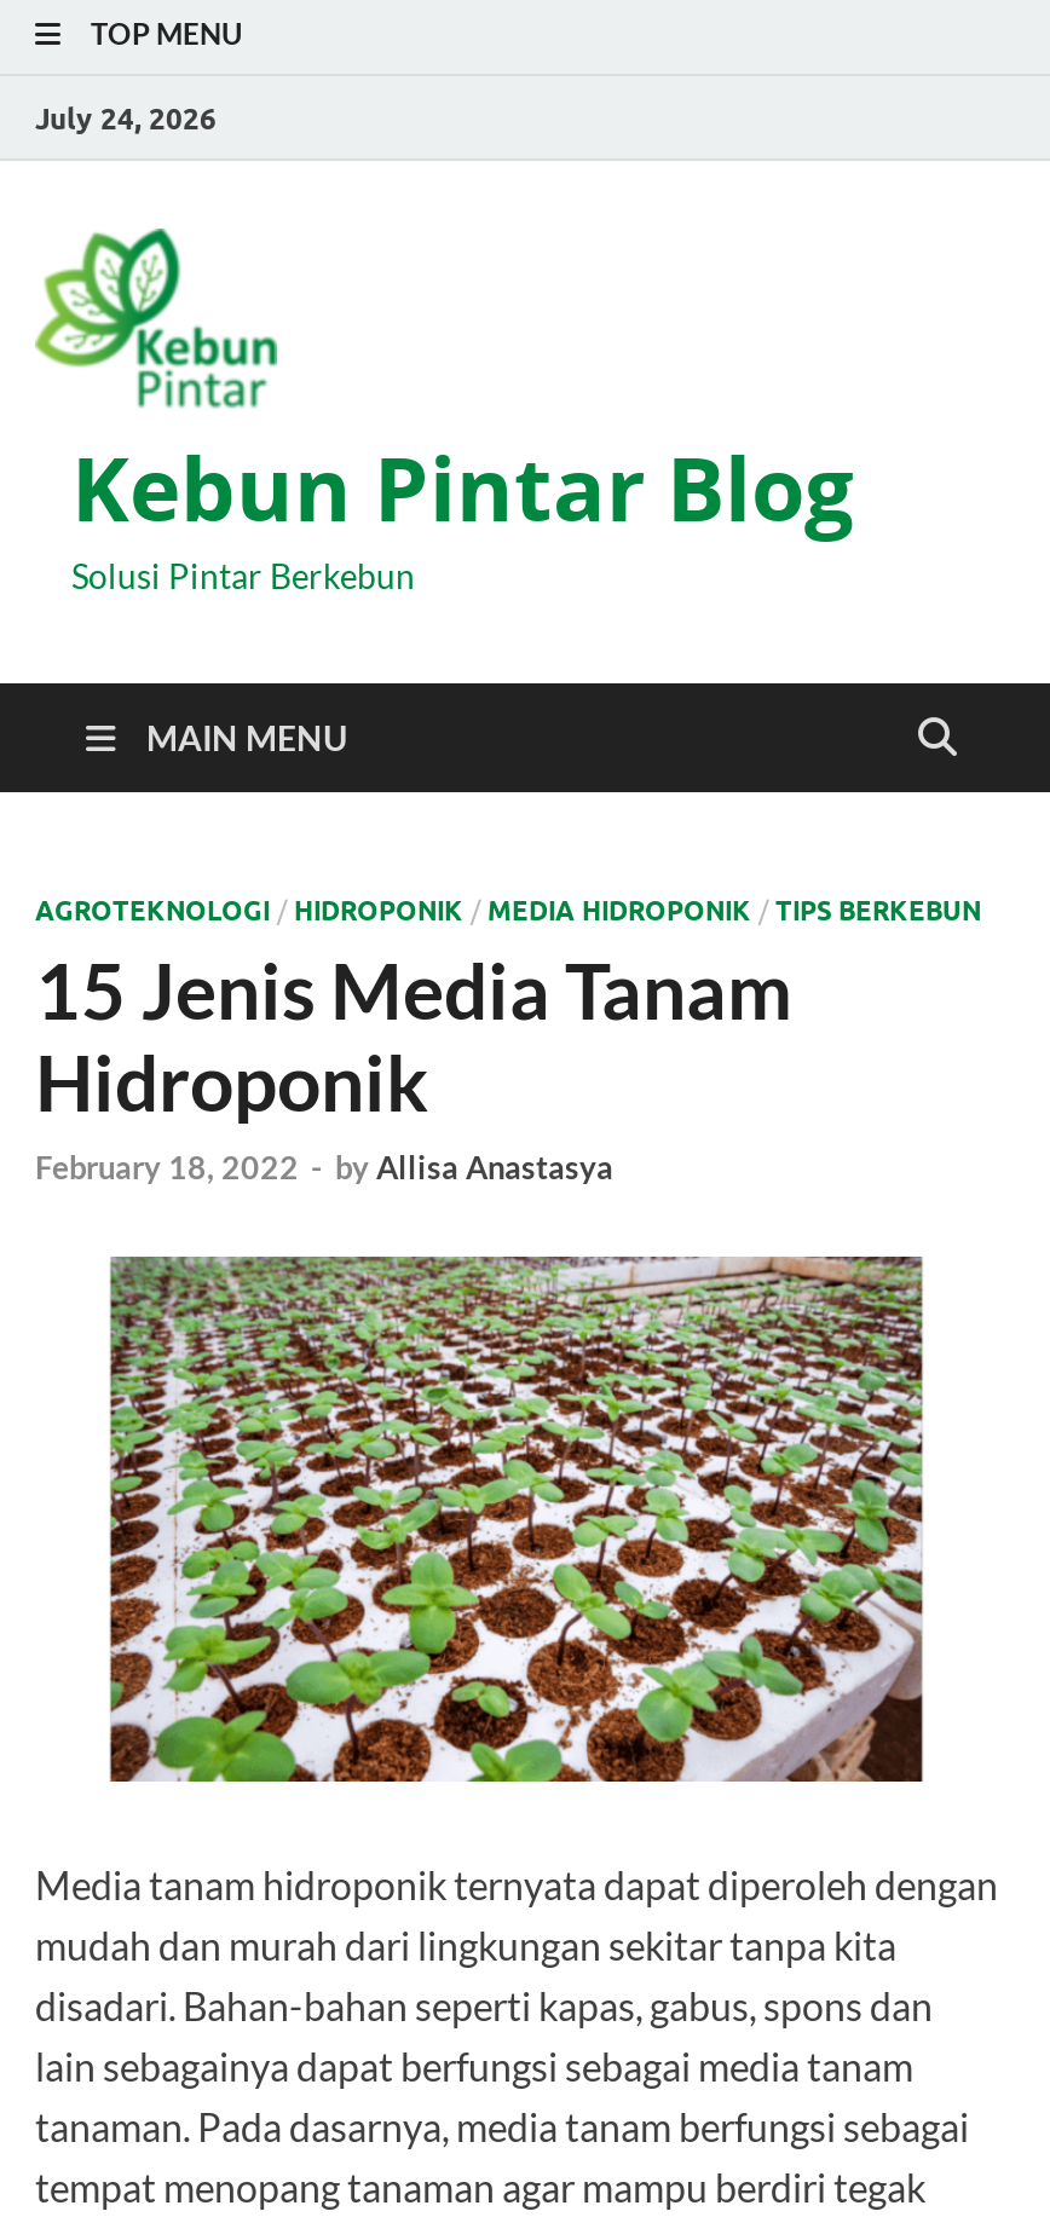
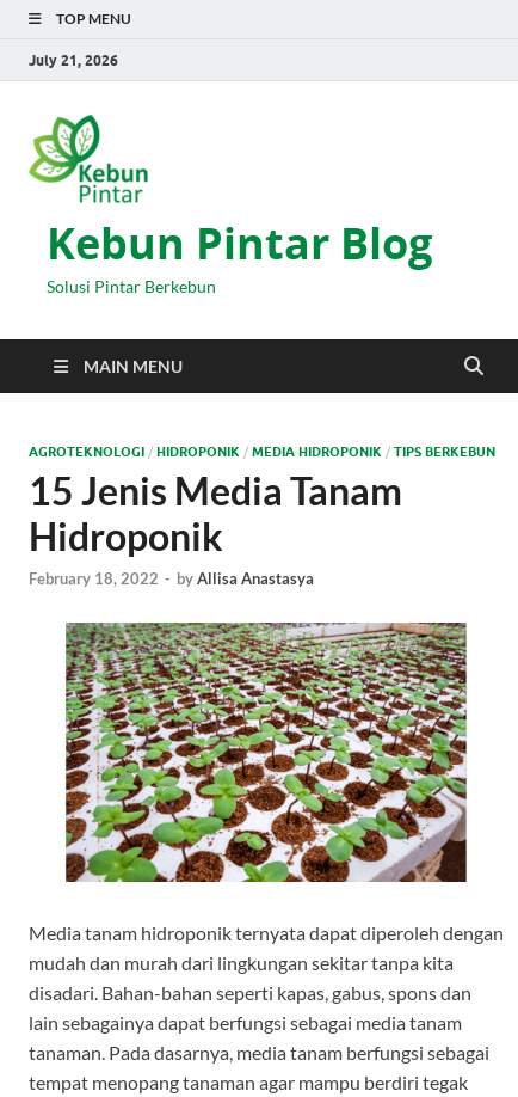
- July 24, 2026
+ July 21, 2026
